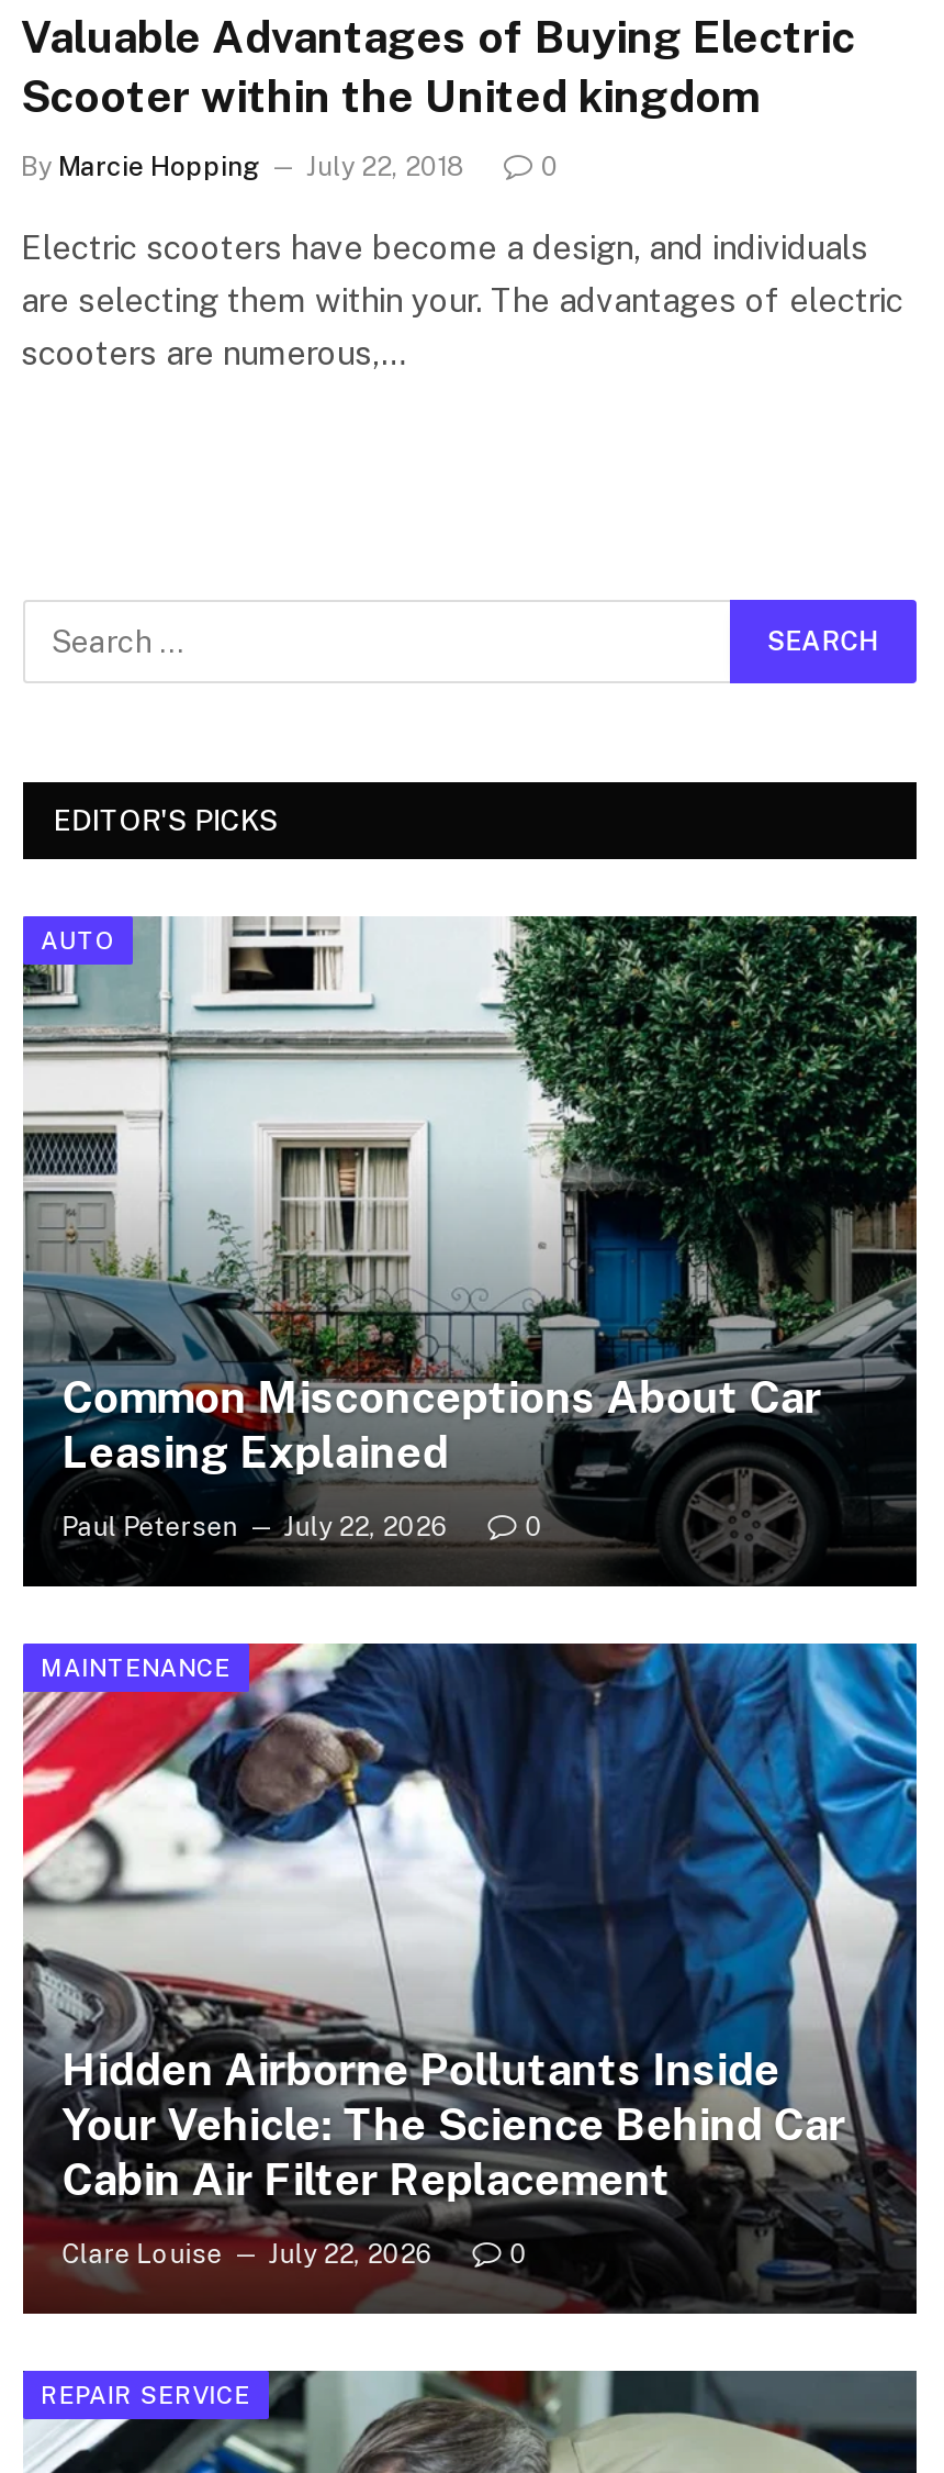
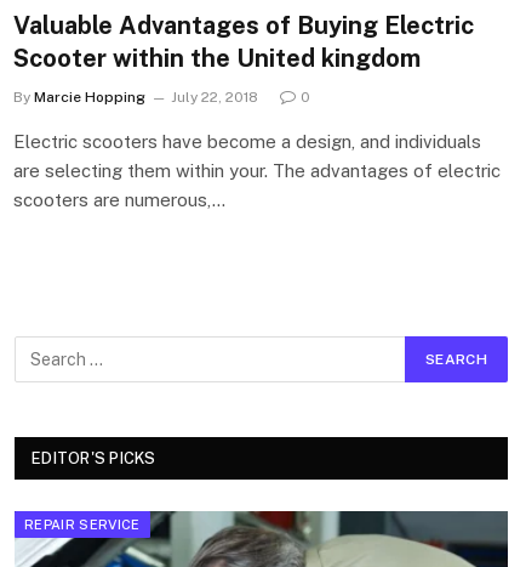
- [image]
- AUTO

- Common Misconceptions About Car
- Leasing Explained
- Paul Petersen
- July 22, 2026
- 0

- [image]
- MAINTENANCE

- Hidden Airborne Pollutants Inside
- Your Vehicle: The Science Behind Car
- Cabin Air Filter Replacement
- Clare Louise
- July 22, 2026
- 0
